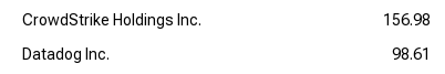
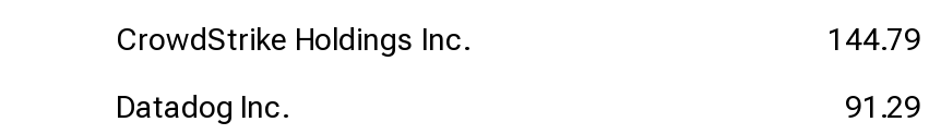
- 156.98
+ 144.79

- 98.61
+ 91.29
